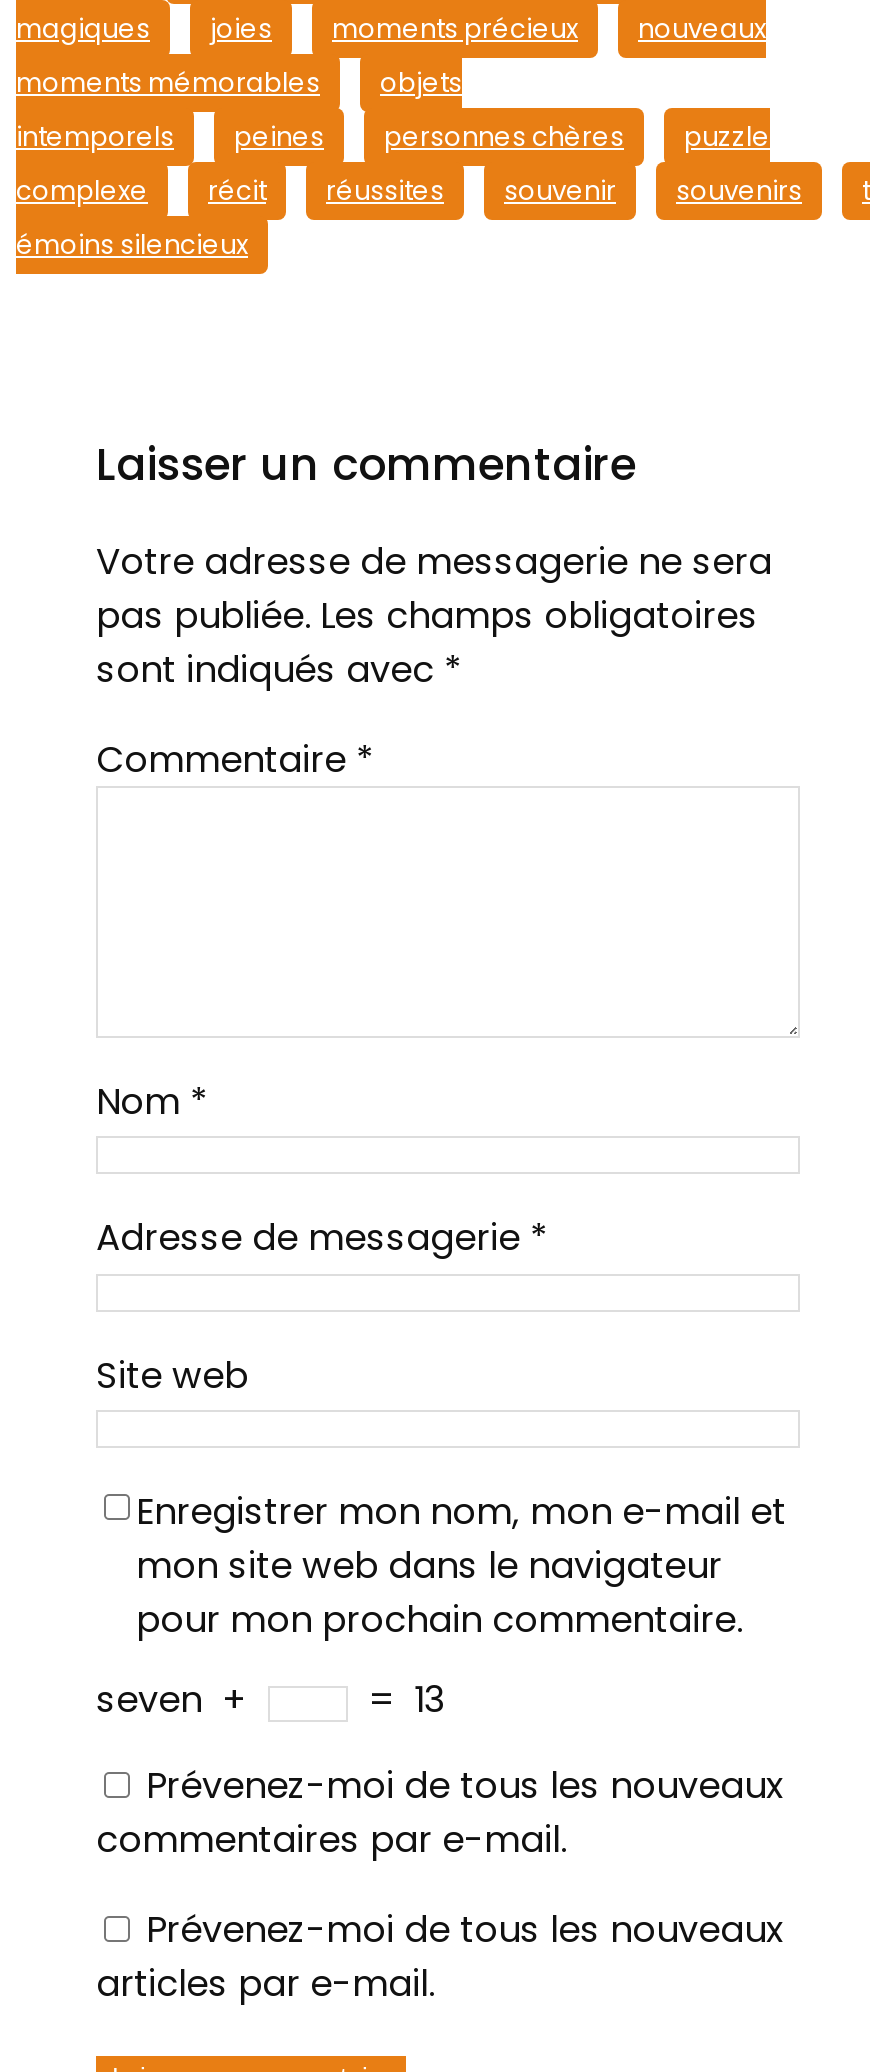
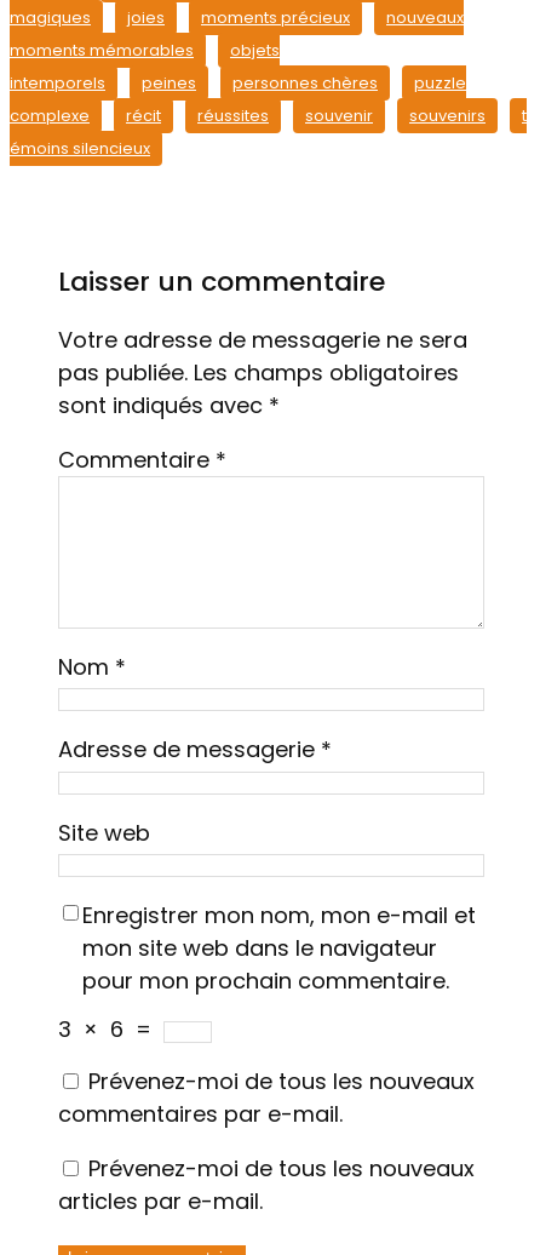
- seven +
- = 13
+ 3 × 6 =
